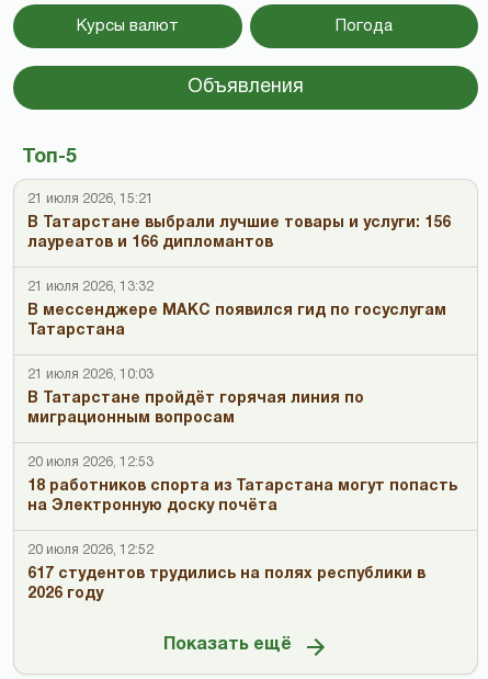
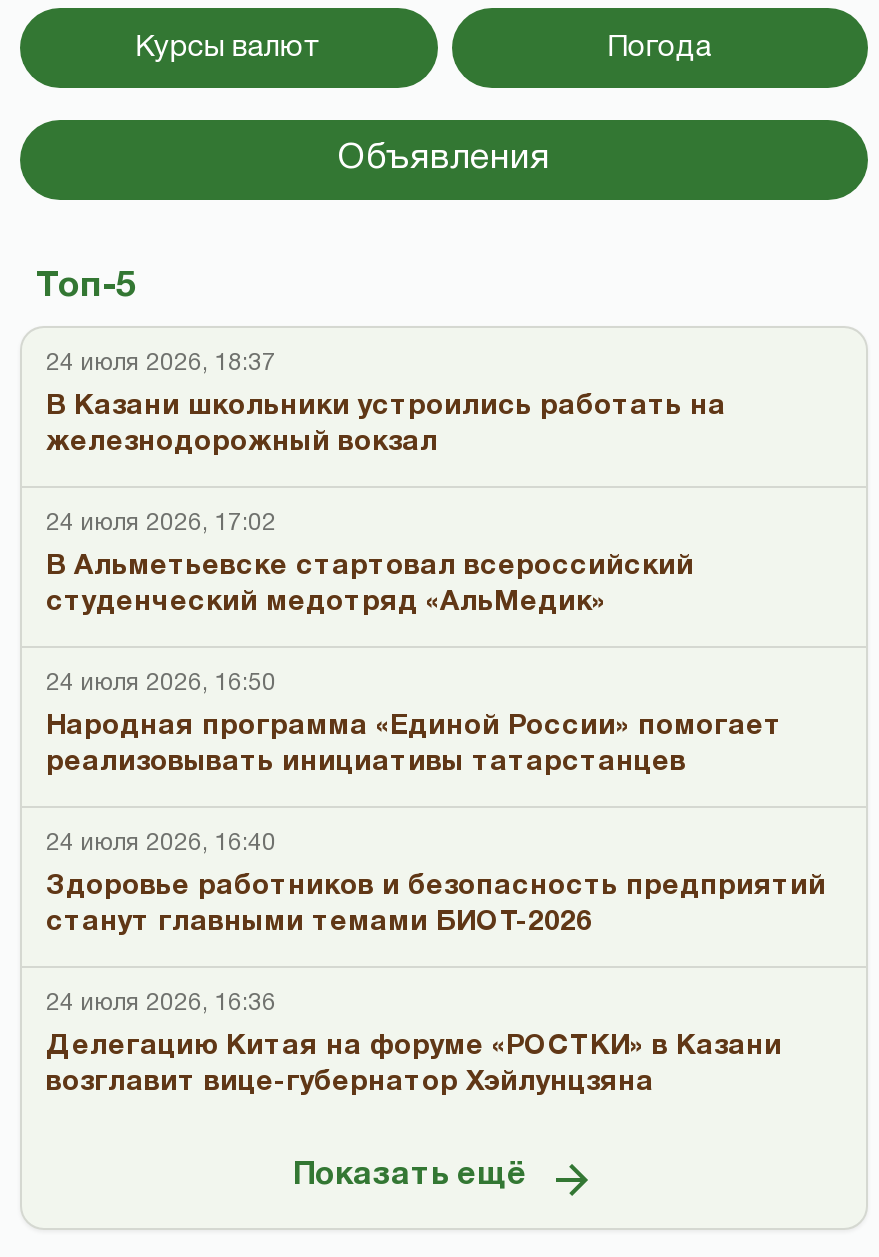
- 21 июля 2026, 15:21
+ 24 июля 2026, 18:37

- В Татарстане выбрали лучшие товары и услуги: 156
- лауреатов и 166 дипломантов
+ В Казани школьники устроились работать на
+ железнодорожный вокзал

- 21 июля 2026, 13:32
+ 24 июля 2026, 17:02

- В мессенджере МАКС появился гид по госуслугам
- Татарстана
+ В Альметьевске стартовал всероссийский
+ студенческий медотряд «АльМедик»

- 21 июля 2026, 10:03
+ 24 июля 2026, 16:50

- В Татарстане пройдёт горячая линия по
- миграционным вопросам
+ Народная программа «Единой России» помогает
+ реализовывать инициативы татарстанцев

- 20 июля 2026, 12:53
+ 24 июля 2026, 16:40

- 18 работников спорта из Татарстана могут попасть
- на Электронную доску почёта
+ Здоровье работников и безопасность предприятий
+ станут главными темами БИОТ-2026

- 20 июля 2026, 12:52
+ 24 июля 2026, 16:36

- 617 студентов трудились на полях республики в
- 2026 году
+ Делегацию Китая на форуме «РОСТКИ» в Казани
+ возглавит вице-губернатор Хэйлунцзяна
